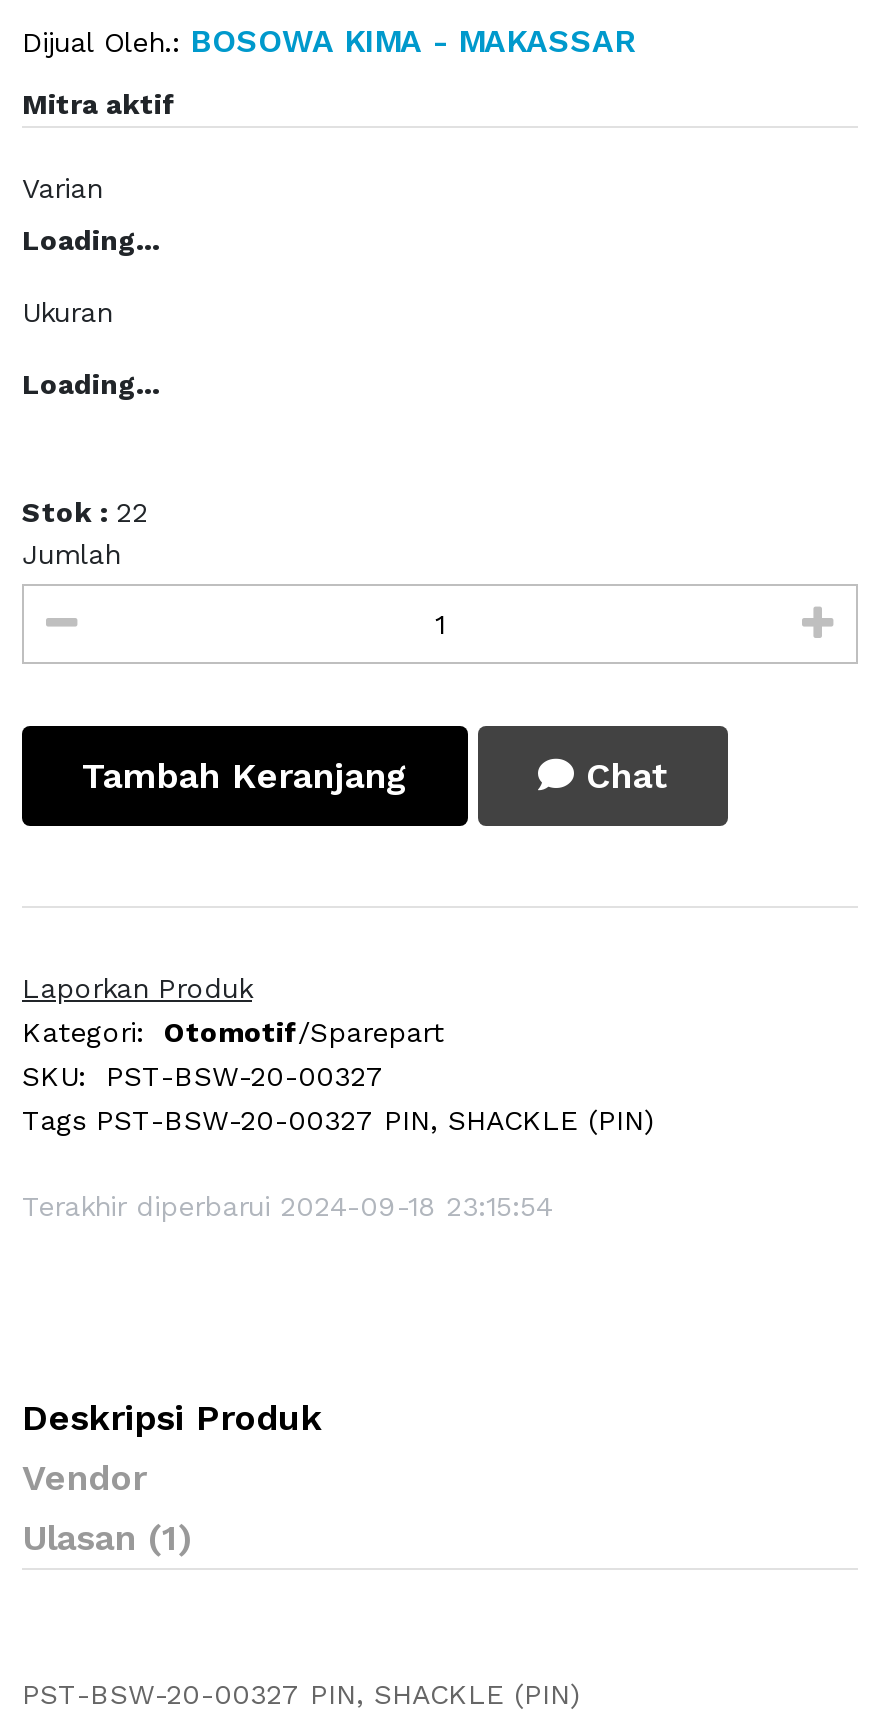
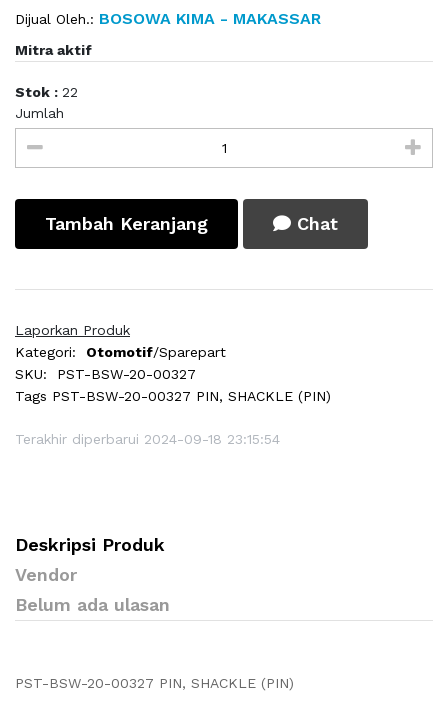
- Varian
- Loading...
- Ukuran
- Loading...

- Ulasan (1)
+ Belum ada ulasan
